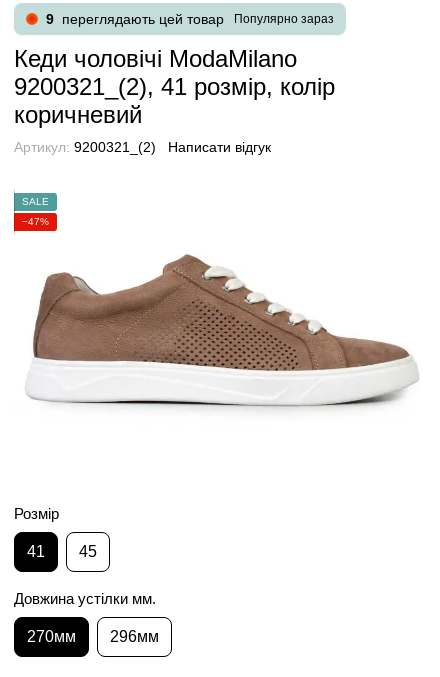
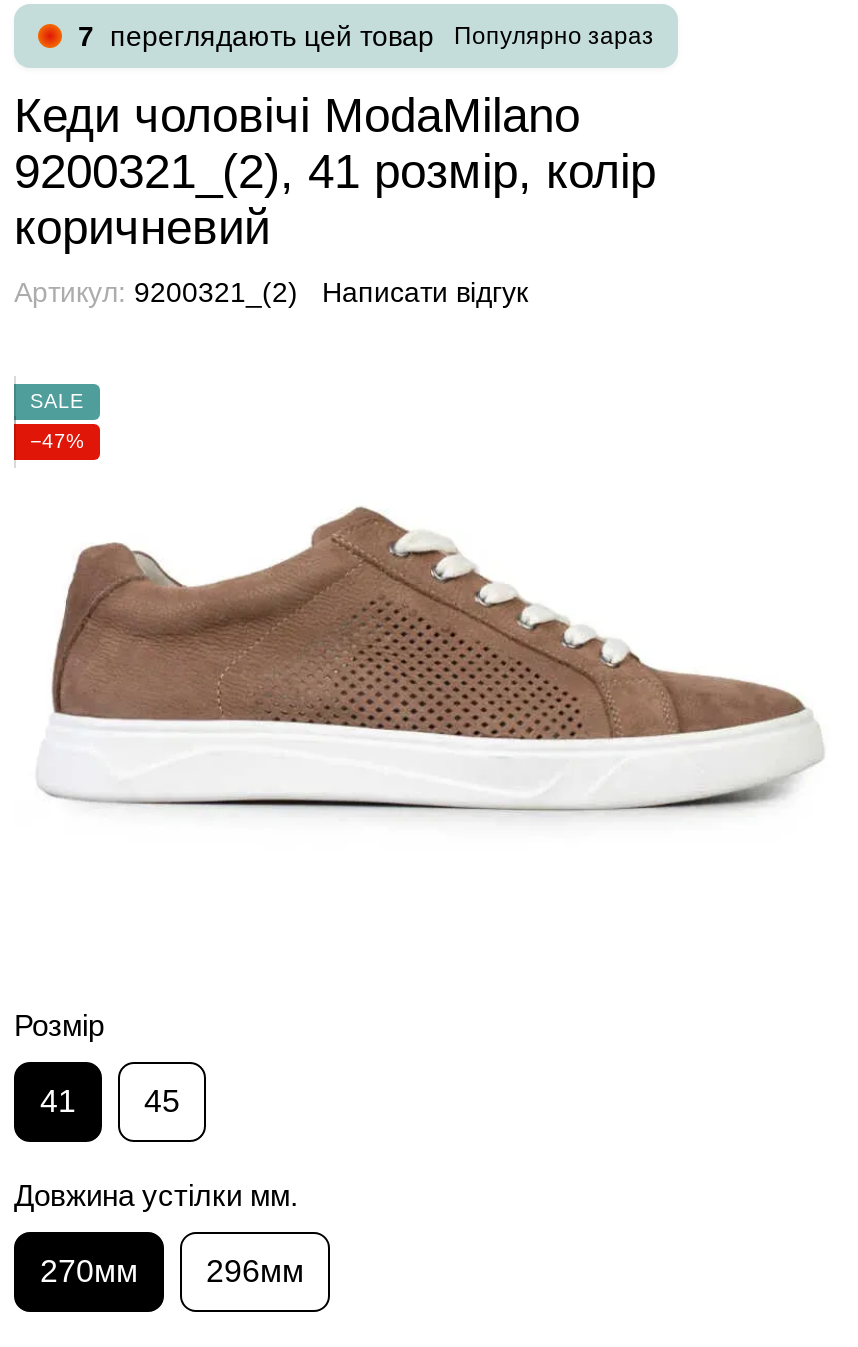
- 9 переглядають цей товар
+ 7 переглядають цей товар
